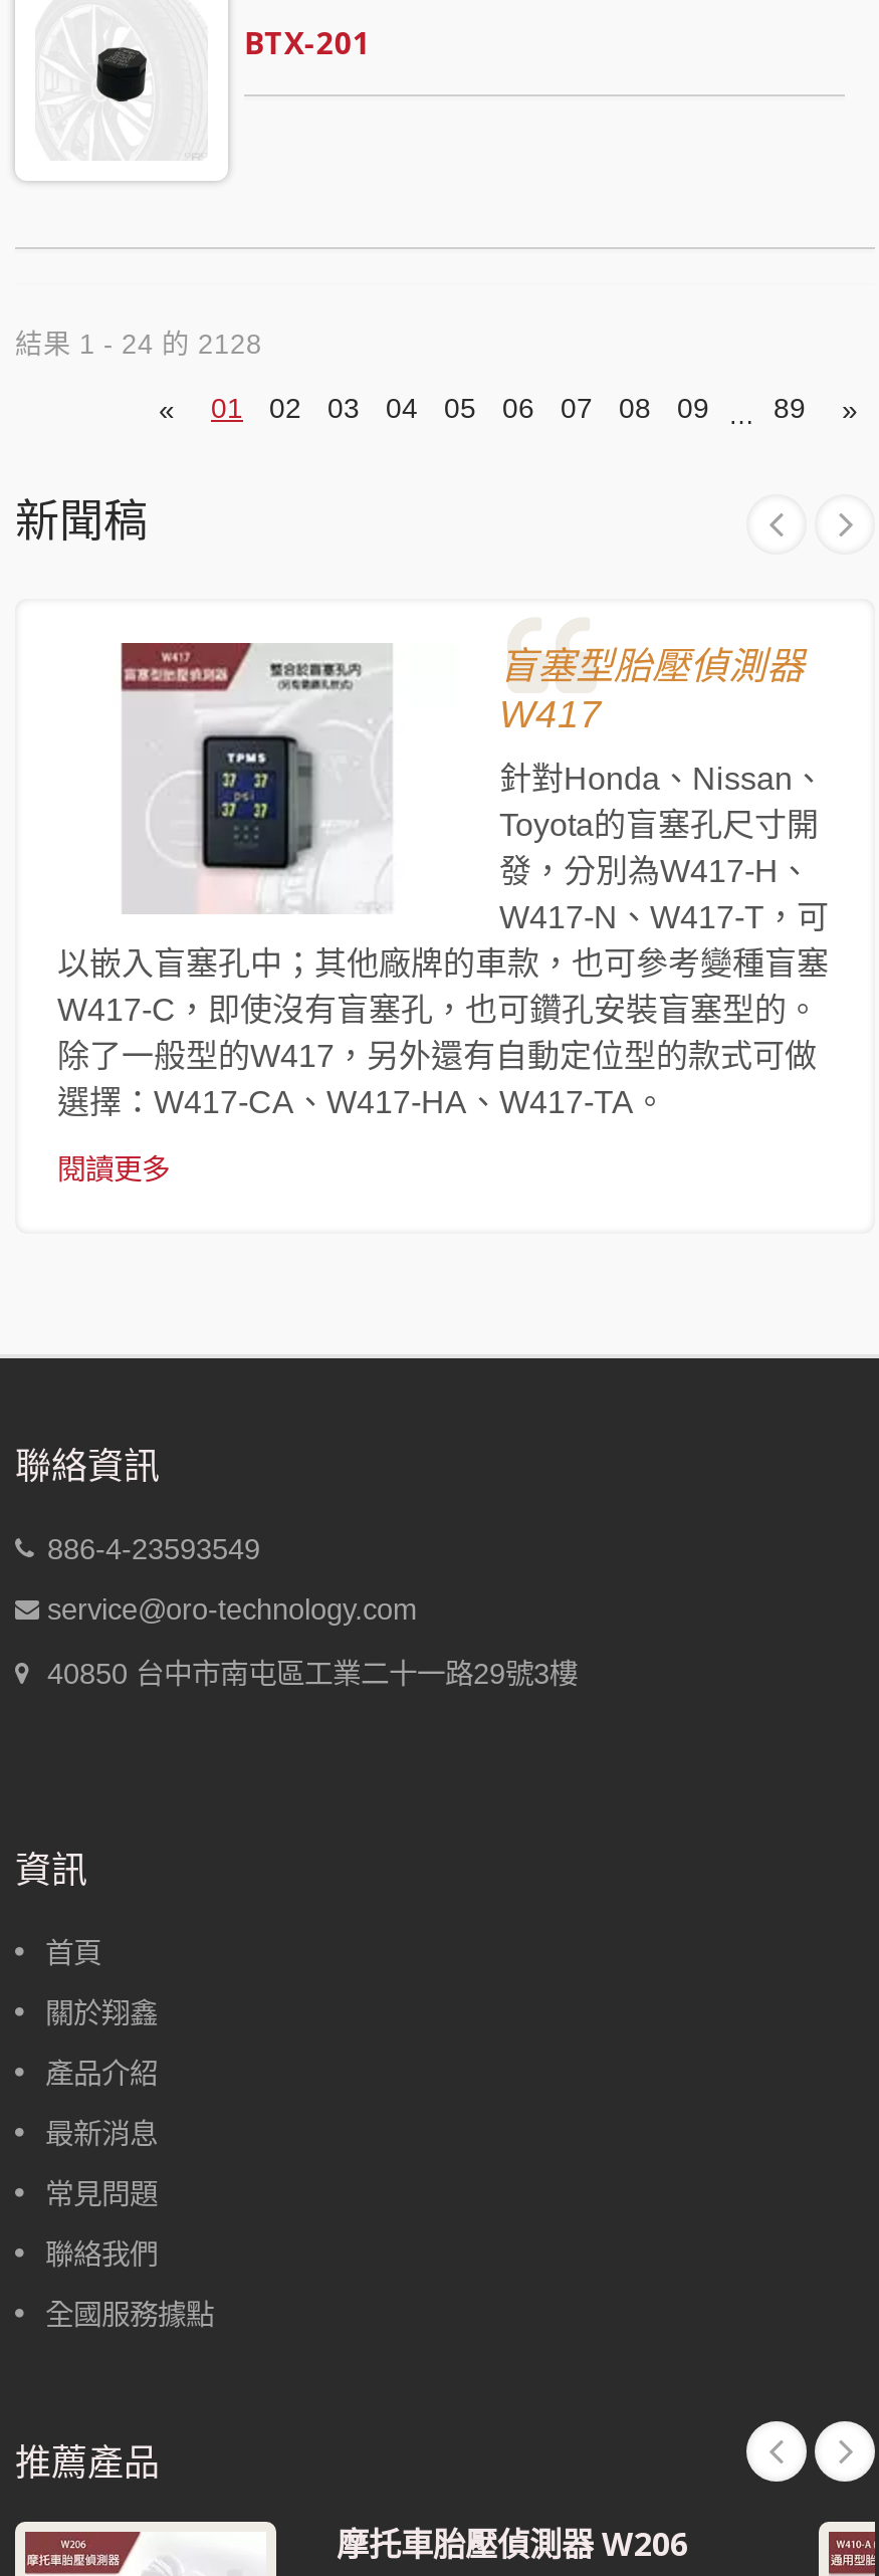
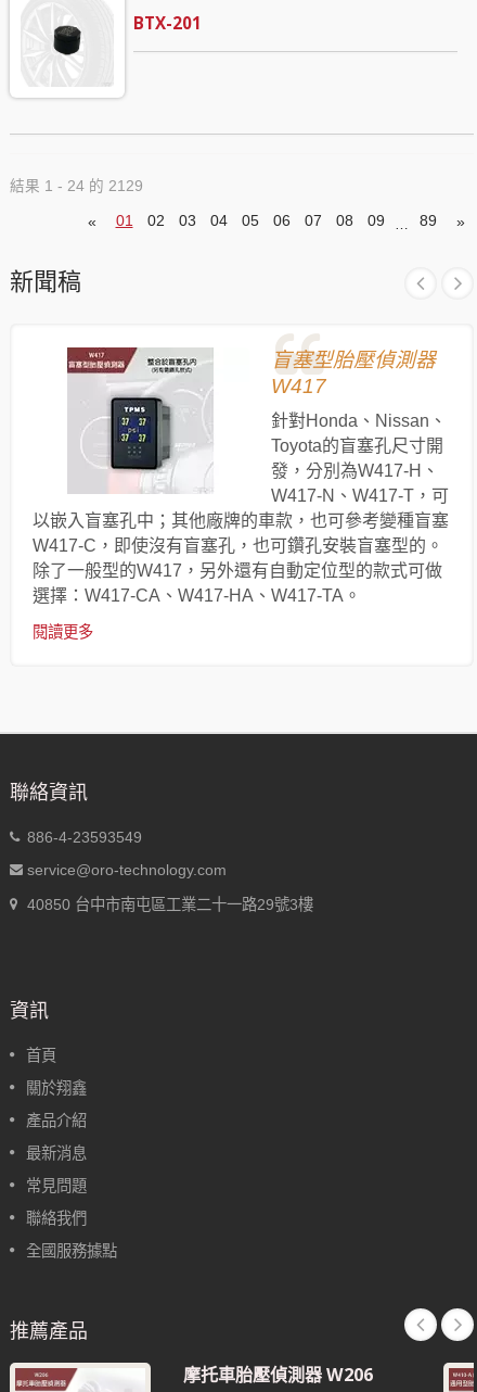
- 結果 1 - 24 的 2128
+ 結果 1 - 24 的 2129
